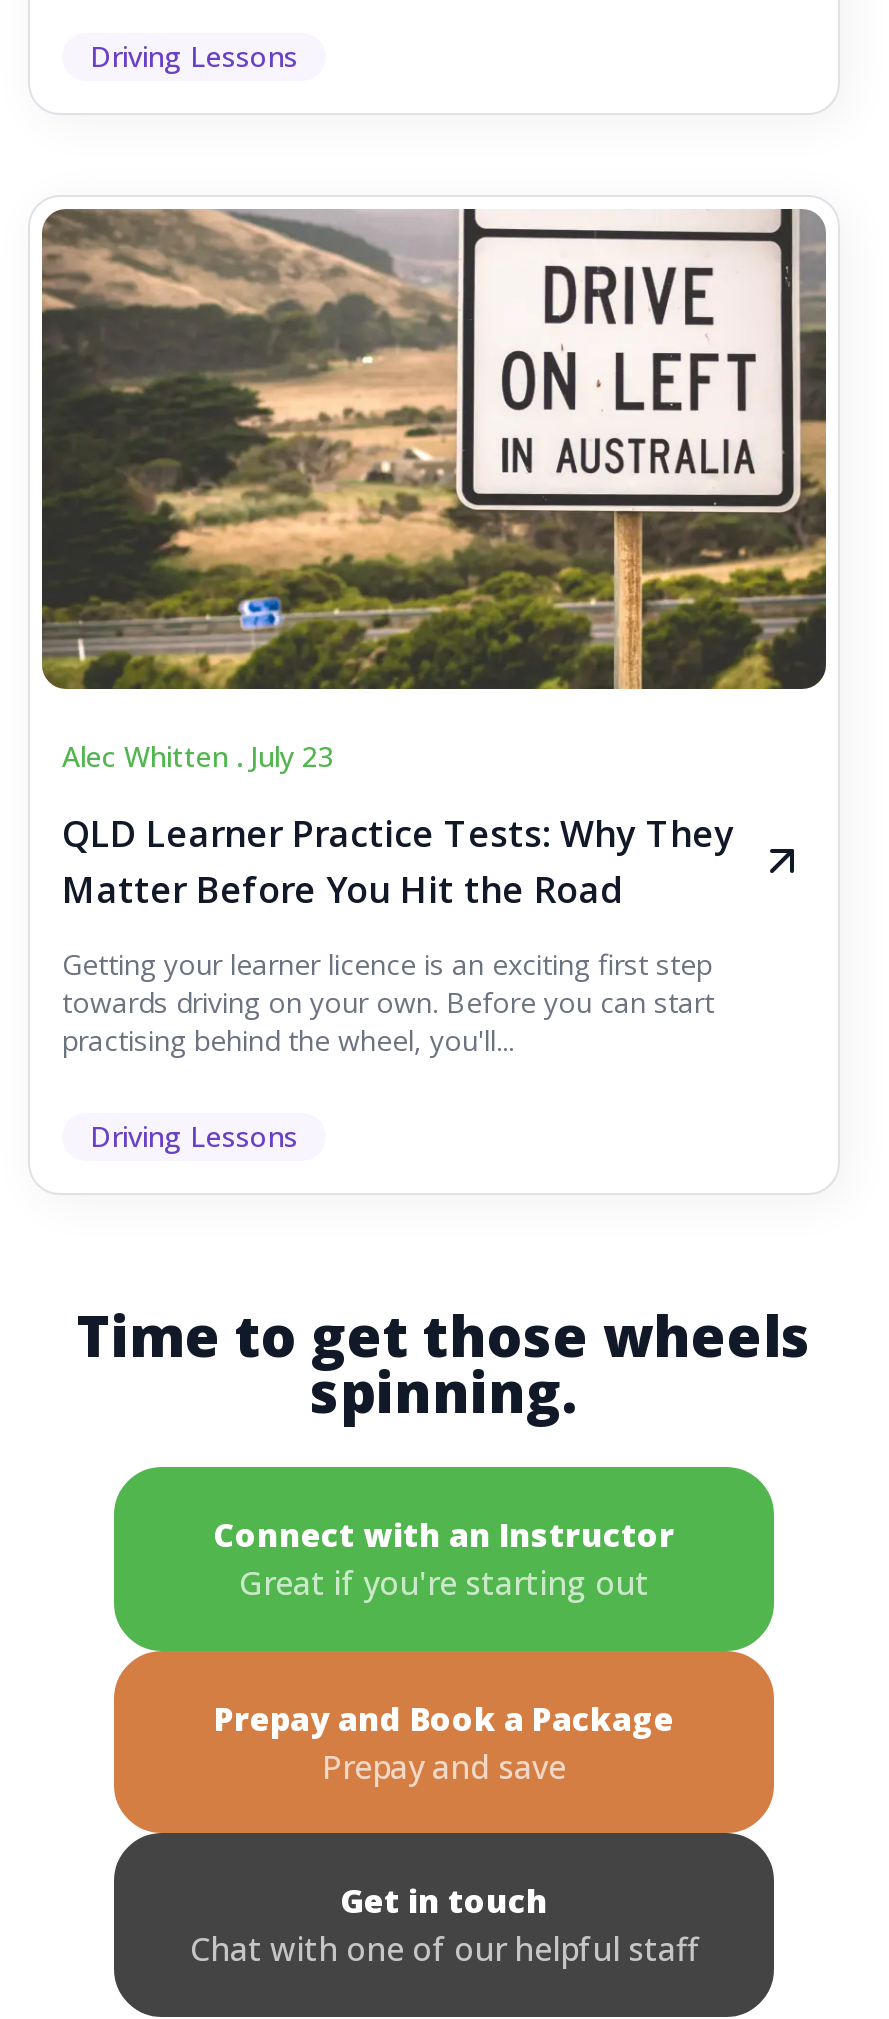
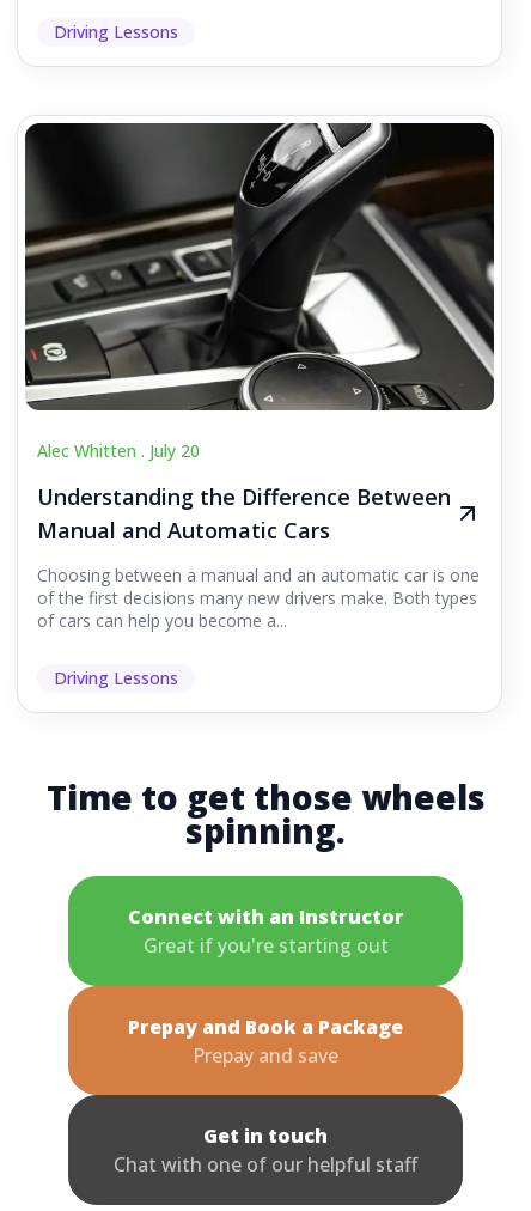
- [image]
- Alec Whitten . July 23
+ [image]
+ Alec Whitten . July 20

- QLD Learner Practice Tests: Why They
- Matter Before You Hit the Road
+ Understanding the Difference Between
+ Manual and Automatic Cars

- Getting your learner licence is an exciting first step
- towards driving on your own. Before you can start
- practising behind the wheel, you'll...
+ Choosing between a manual and an automatic car is one
+ of the first decisions many new drivers make. Both types
+ of cars can help you become a...
